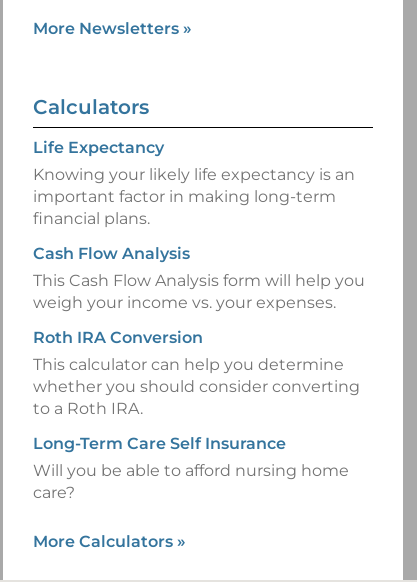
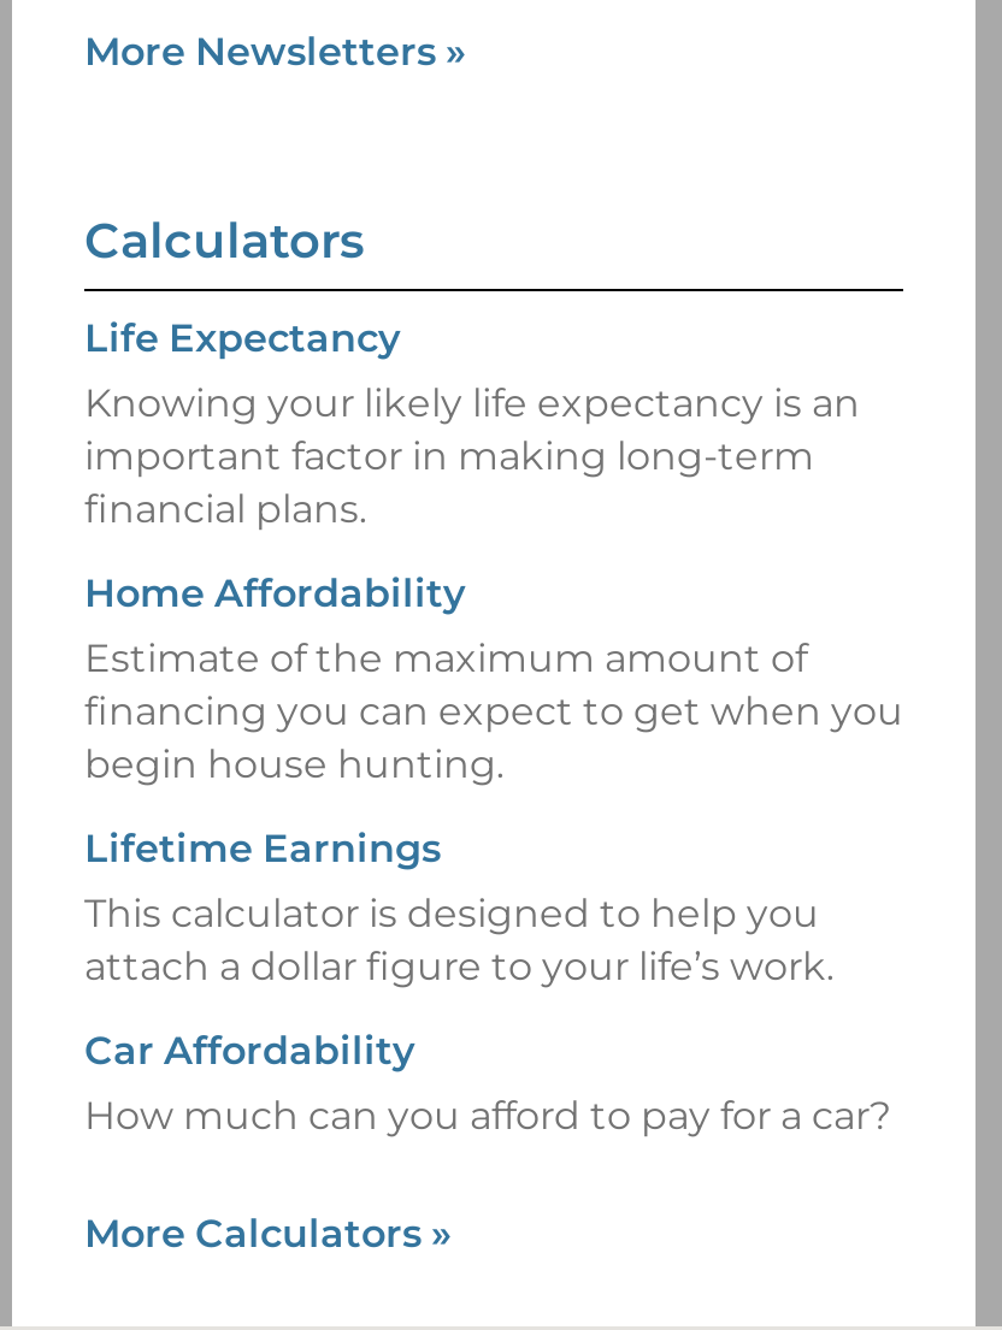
- Cash Flow Analysis
- This Cash Flow Analysis form will help you
- weigh your income vs. your expenses.
+ Home Affordability
+ Estimate of the maximum amount of
+ financing you can expect to get when you
+ begin house hunting.

- Roth IRA Conversion
- This calculator can help you determine
- whether you should consider converting
- to a Roth IRA.
+ Lifetime Earnings
+ This calculator is designed to help you
+ attach a dollar figure to your life’s work.

- Long-Term Care Self Insurance
- Will you be able to afford nursing home
- care?
+ Car Affordability
+ How much can you afford to pay for a car?
